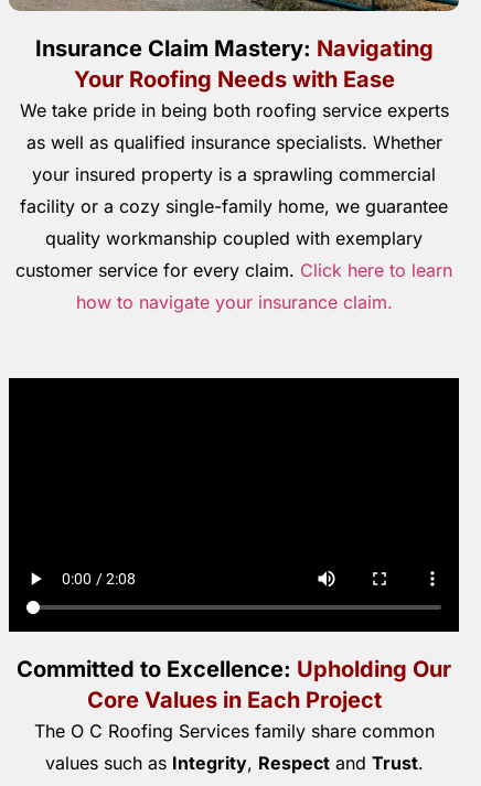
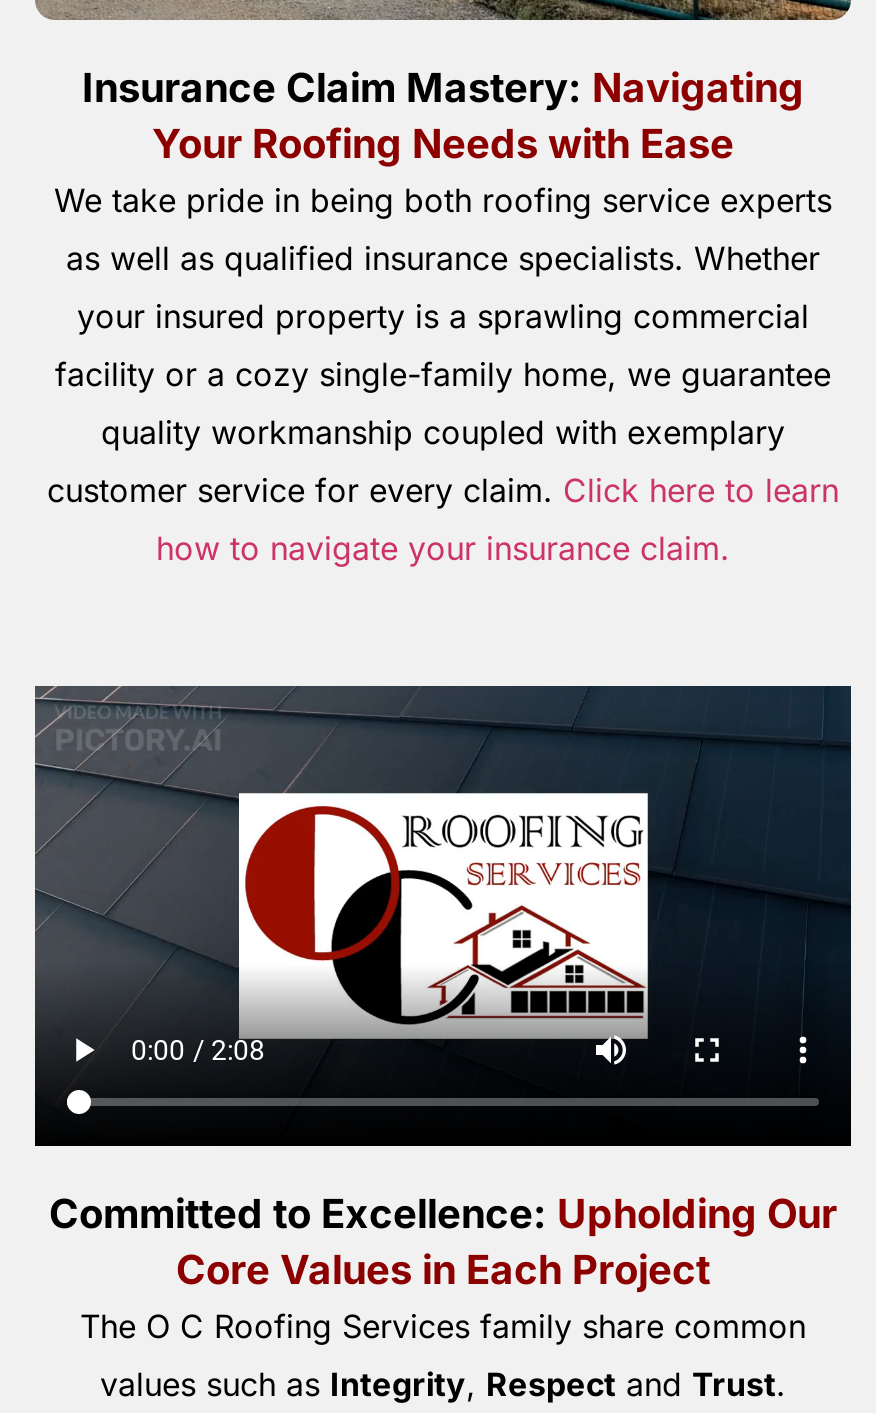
+ [image]
